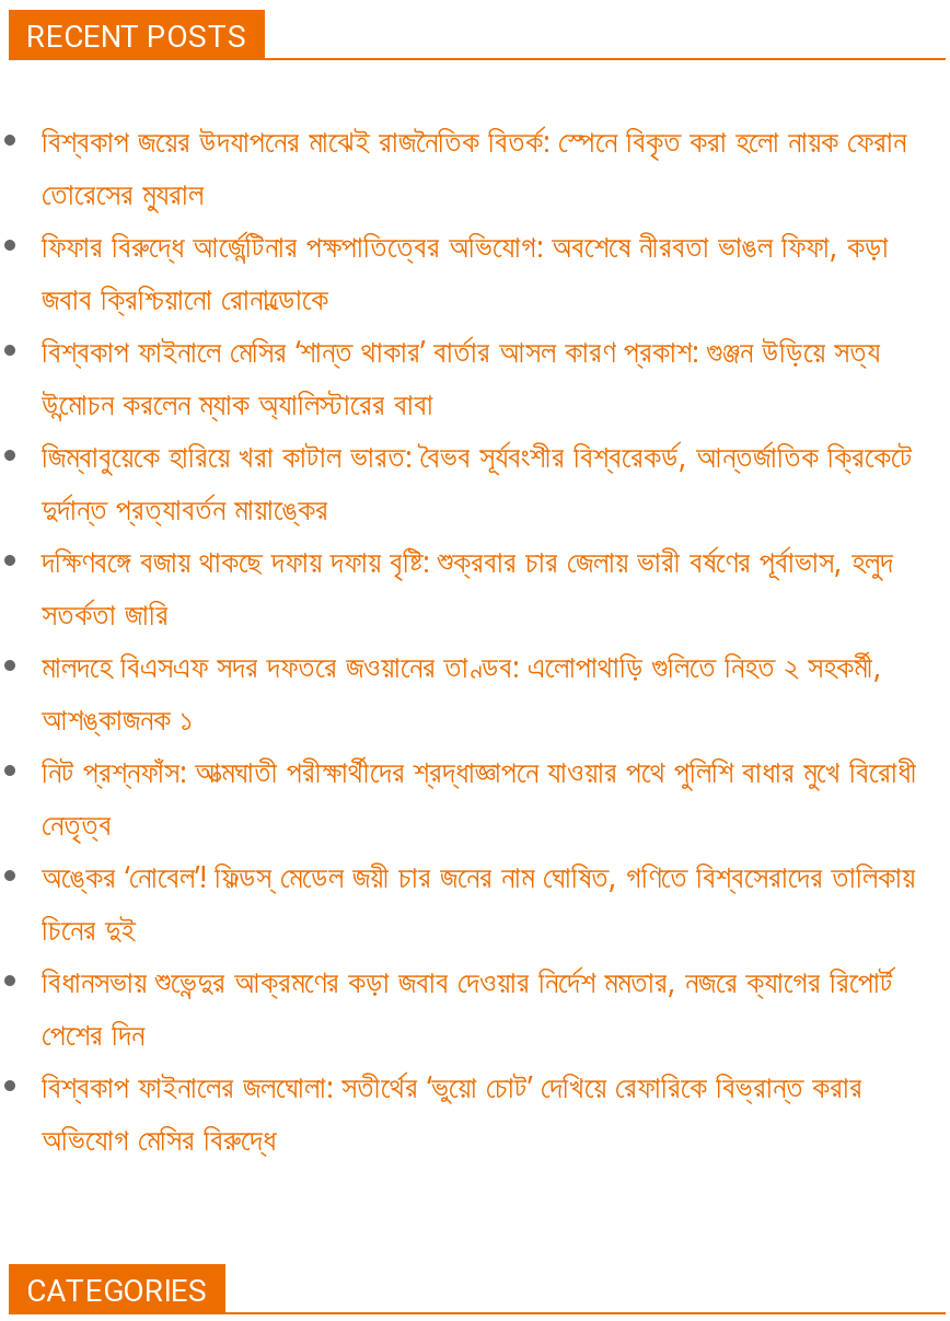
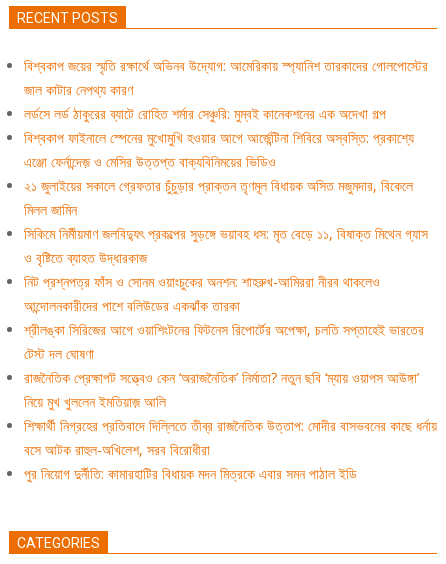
- বিশ্বকাপ জয়ের উদযাপনের মাঝেই রাজনৈতিক বিতর্ক: স্পেনে বিকৃত করা হলো নায়ক ফেরান
- তোরেসের ম্যুরাল
- ফিফার বিরুদ্ধে আর্জেন্টিনার পক্ষপাতিত্বের অভিযোগ: অবশেষে নীরবতা ভাঙল ফিফা, কড়া
- জবাব ক্রিশ্চিয়ানো রোনাল্ডোকে
- বিশ্বকাপ ফাইনালে মেসির ‘শান্ত থাকার’ বার্তার আসল কারণ প্রকাশ: গুঞ্জন উড়িয়ে সত্য
- উন্মোচন করলেন ম্যাক অ্যালিস্টারের বাবা
- জিম্বাবুয়েকে হারিয়ে খরা কাটাল ভারত: বৈভব সূর্যবংশীর বিশ্বরেকর্ড, আন্তর্জাতিক ক্রিকেটে
- দুর্দান্ত প্রত্যাবর্তন মায়াঙ্কের
- দক্ষিণবঙ্গে বজায় থাকছে দফায় দফায় বৃষ্টি: শুক্রবার চার জেলায় ভারী বর্ষণের পূর্বাভাস, হলুদ
- সতর্কতা জারি
- মালদহে বিএসএফ সদর দফতরে জওয়ানের তাণ্ডব: এলোপাথাড়ি গুলিতে নিহত ২ সহকর্মী,
- আশঙ্কাজনক ১
- নিট প্রশ্নফাঁস: আত্মঘাতী পরীক্ষার্থীদের শ্রদ্ধাজ্ঞাপনে যাওয়ার পথে পুলিশি বাধার মুখে বিরোধী
- নেতৃত্ব
- অঙ্কের ‘নোবেল’! ফিল্ডস্‌ মেডেল জয়ী চার জনের নাম ঘোষিত, গণিতে বিশ্বসেরাদের তালিকায়
- চিনের দুই
- বিধানসভায় শুভেন্দুর আক্রমণের কড়া জবাব দেওয়ার নির্দেশ মমতার, নজরে ক্যাগের রিপোর্ট
- পেশের দিন
- বিশ্বকাপ ফাইনালের জলঘোলা: সতীর্থের ‘ভুয়ো চোট’ দেখিয়ে রেফারিকে বিভ্রান্ত করার
- অভিযোগ মেসির বিরুদ্ধে
+ বিশ্বকাপ জয়ের স্মৃতি রক্ষার্থে অভিনব উদ্যোগ: আমেরিকায় স্প্যানিশ তারকাদের গোলপোস্টের
+ জাল কাটার নেপথ্য কারণ
+ লর্ডসে লর্ড ঠাকুরের ব্যাটে রোহিত শর্মার সেঞ্চুরি: মুম্বই কানেকশনের এক অদেখা গল্প
+ বিশ্বকাপ ফাইনালে স্পেনের মুখোমুখি হওয়ার আগে আর্জেন্টিনা শিবিরে অস্বস্তি: প্রকাশ্যে
+ এঞ্জো ফের্নান্দেজ় ও মেসির উত্তপ্ত বাক্যবিনিময়ের ভিডিও
+ ২১ জুলাইয়ের সকালে গ্রেফতার চুঁচুড়ার প্রাক্তন তৃণমূল বিধায়ক অসিত মজুমদার, বিকেলে
+ মিলল জামিন
+ সিকিমে নির্মীয়মাণ জলবিদ্যুৎ প্রকল্পের সুড়ঙ্গে ভয়াবহ ধস: মৃত বেড়ে ১১, বিষাক্ত মিথেন গ্যাস
+ ও বৃষ্টিতে ব্যাহত উদ্ধারকাজ
+ নিট প্রশ্নপত্র ফাঁস ও সোনম ওয়াংচুকের অনশন: শাহরুখ-আমিররা নীরব থাকলেও
+ আন্দোলনকারীদের পাশে বলিউডের একঝাঁক তারকা
+ শ্রীলঙ্কা সিরিজের আগে ওয়াশিংটনের ফিটনেস রিপোর্টের অপেক্ষা, চলতি সপ্তাহেই ভারতের
+ টেস্ট দল ঘোষণা
+ রাজনৈতিক প্রেক্ষাপট সত্ত্বেও কেন ‘অরাজনৈতিক’ নির্মাতা? নতুন ছবি ‘ম্যায় ওয়াপস আউঙ্গা’
+ নিয়ে মুখ খুললেন ইমতিয়াজ় আলি
+ শিক্ষার্থী নিগ্রহের প্রতিবাদে দিল্লিতে তীব্র রাজনৈতিক উত্তাপ: মোদীর বাসভবনের কাছে ধর্নায়
+ বসে আটক রাহুল-অখিলেশ, সরব বিরোধীরা
+ পুর নিয়োগ দুর্নীতি: কামারহাটির বিধায়ক মদন মিত্রকে এবার সমন পাঠাল ইডি
